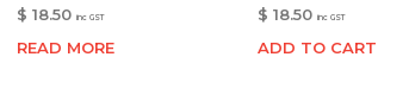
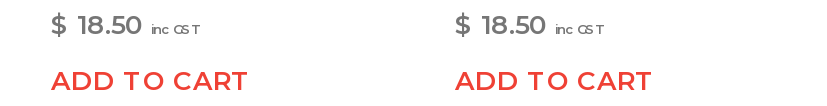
- READ MORE
+ ADD TO CART
